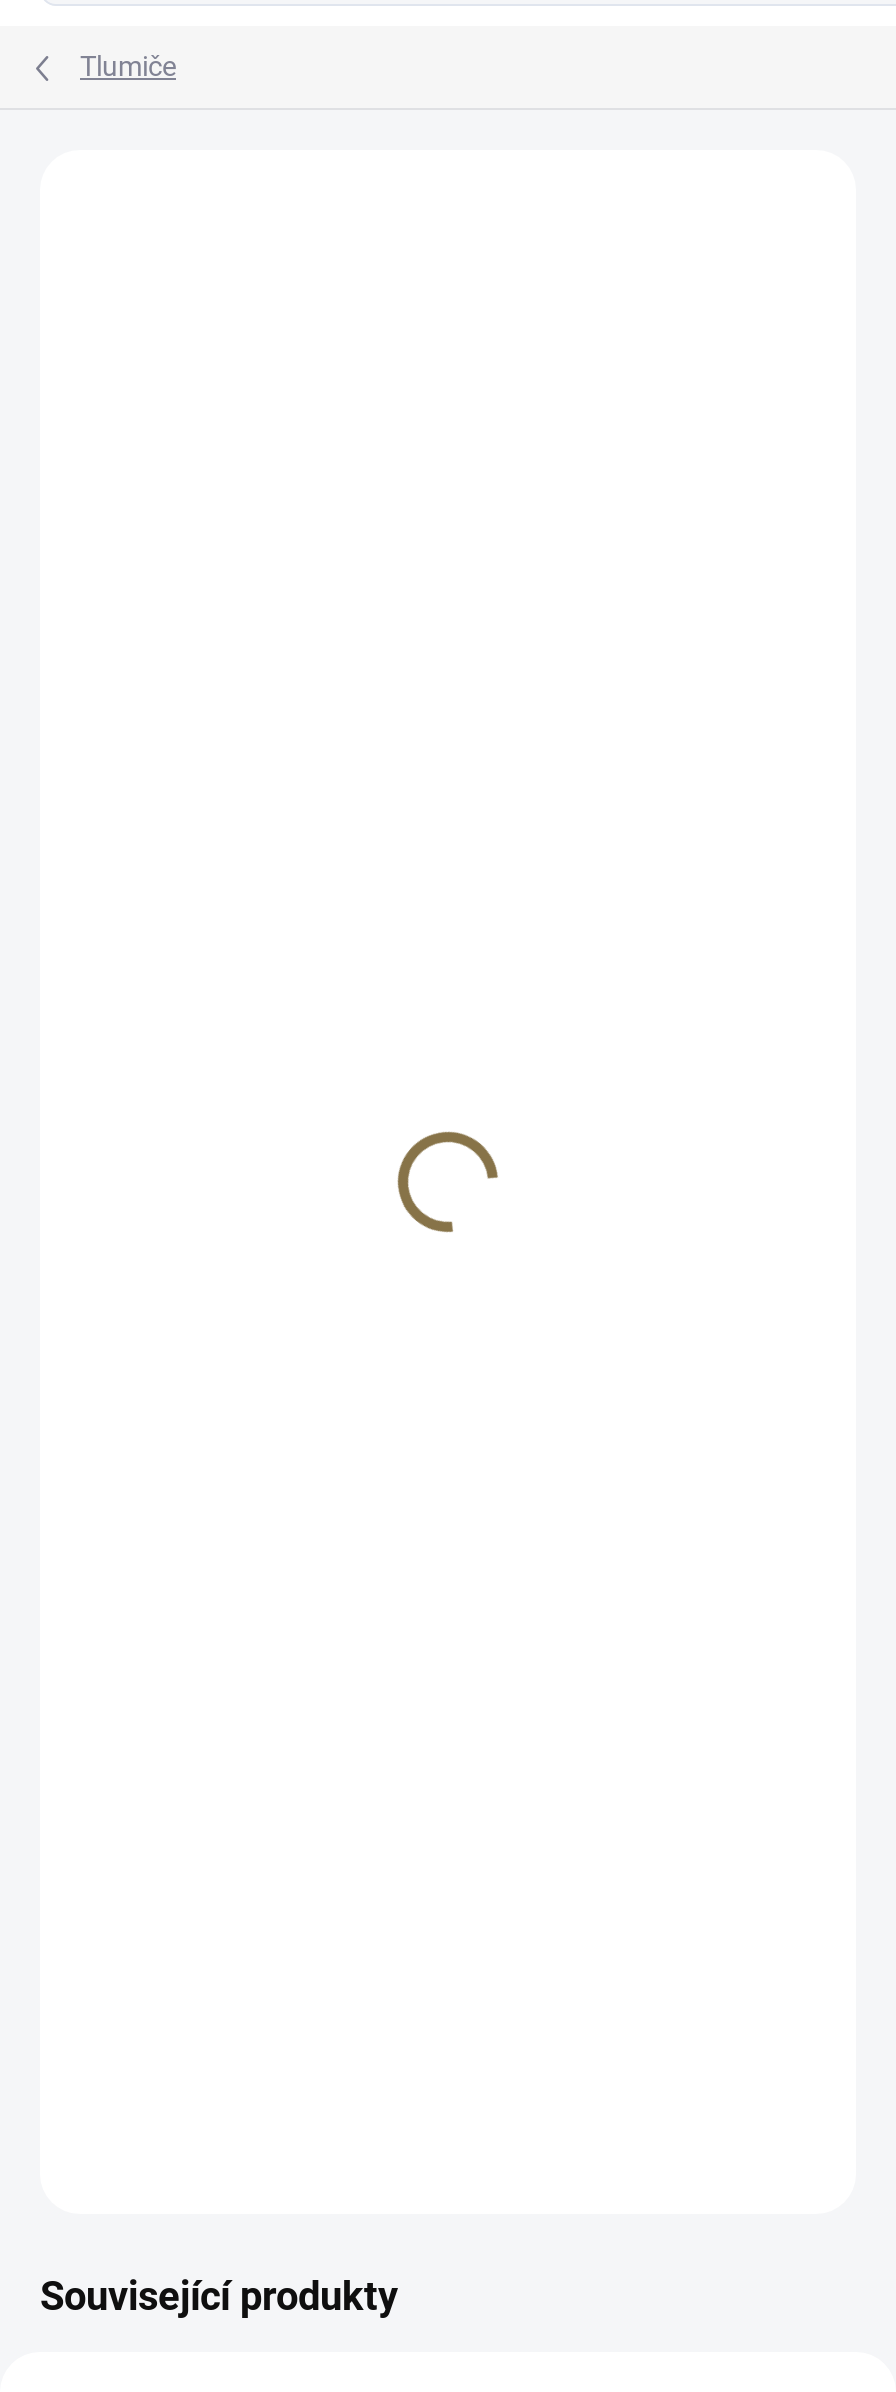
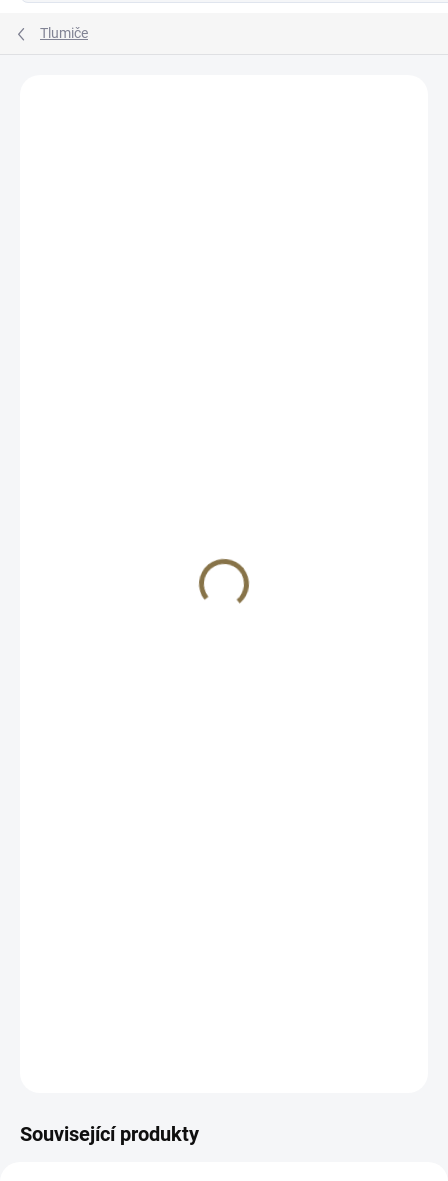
- [image]
+ [image]
